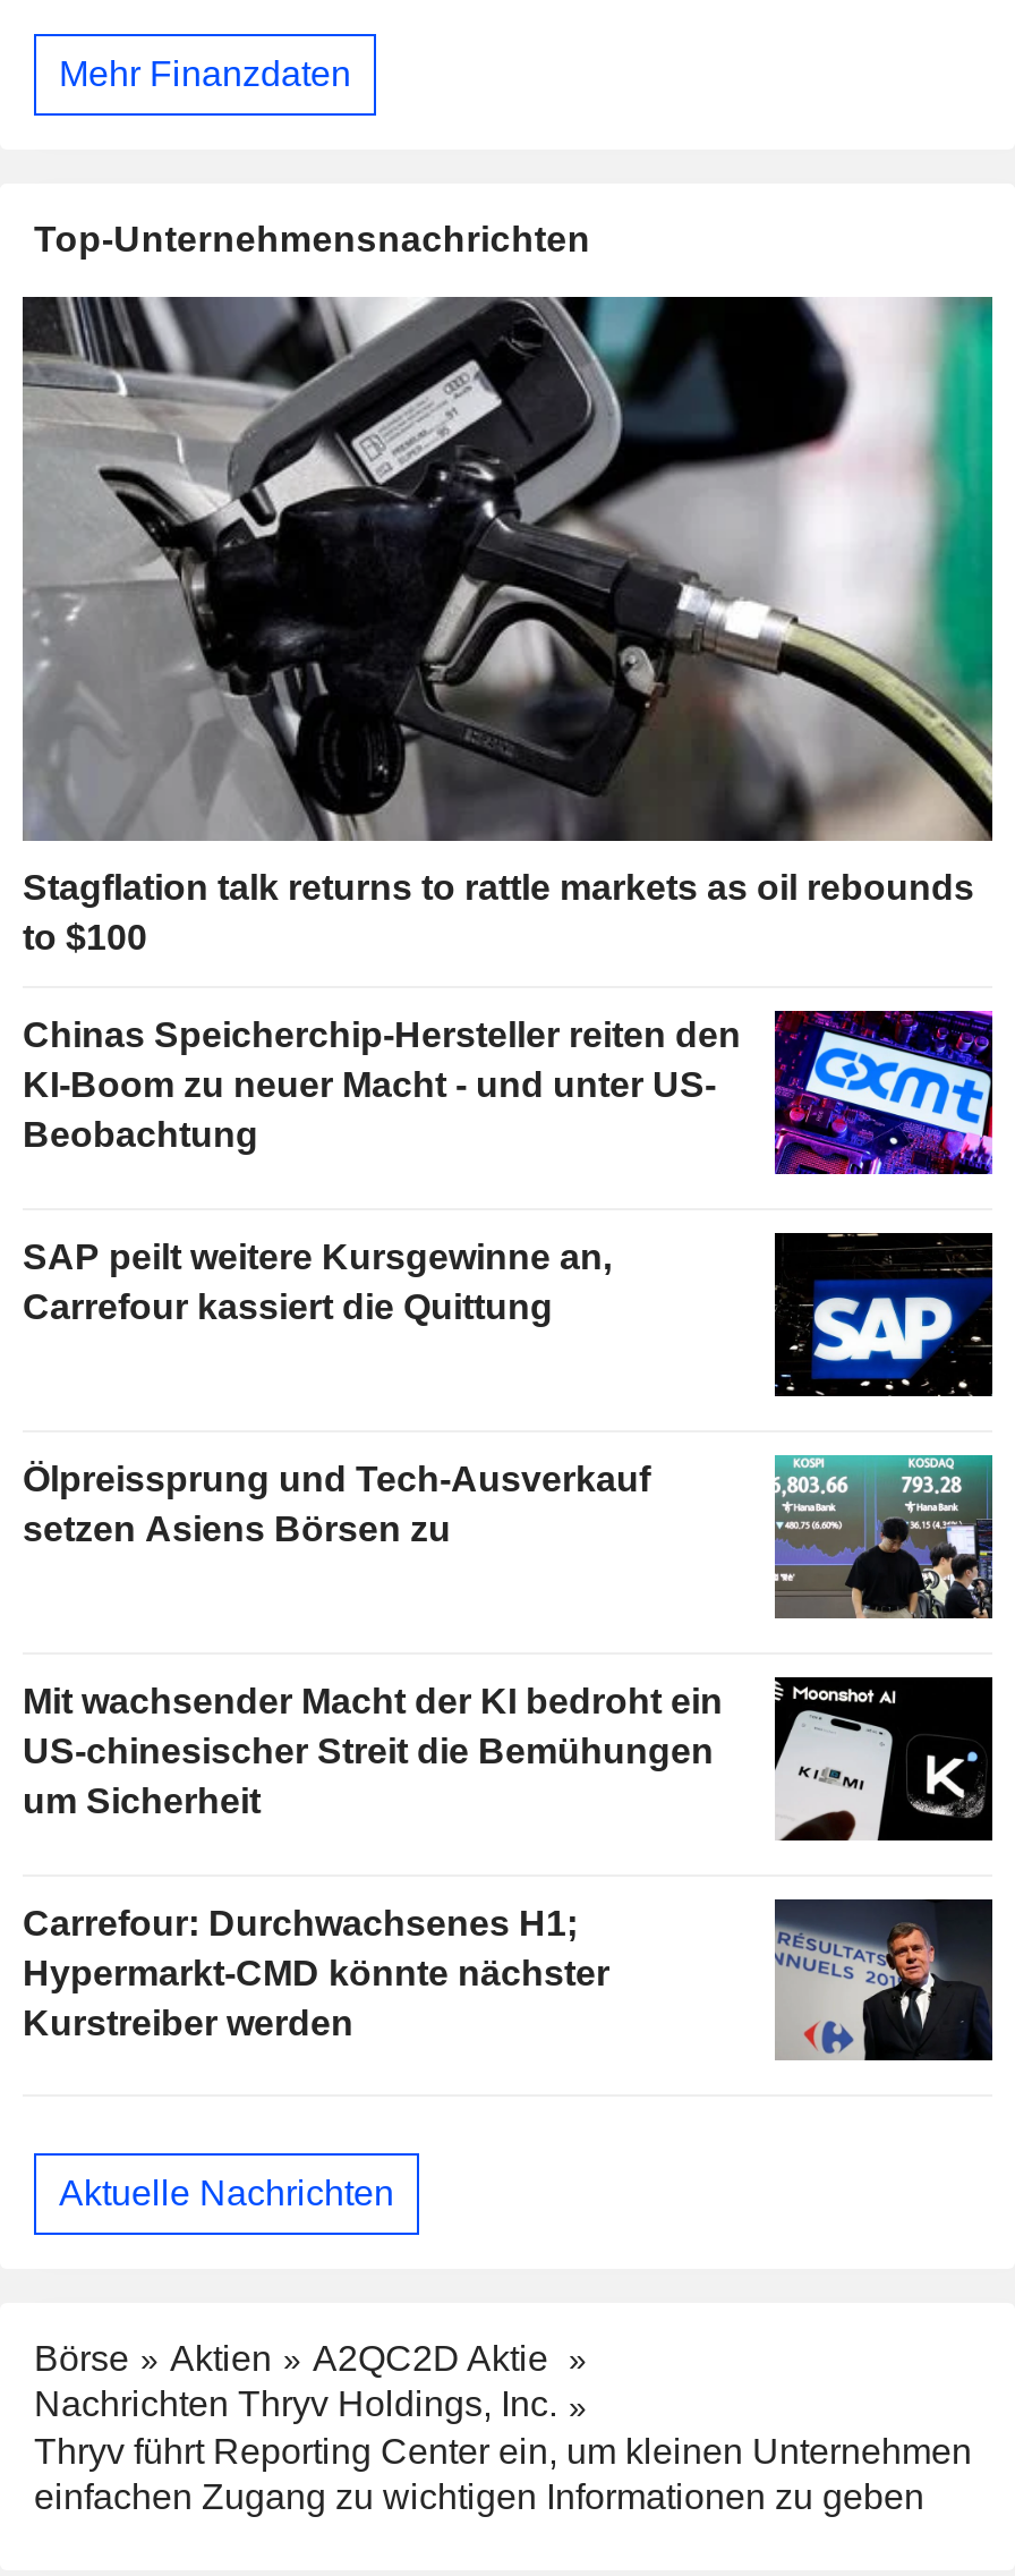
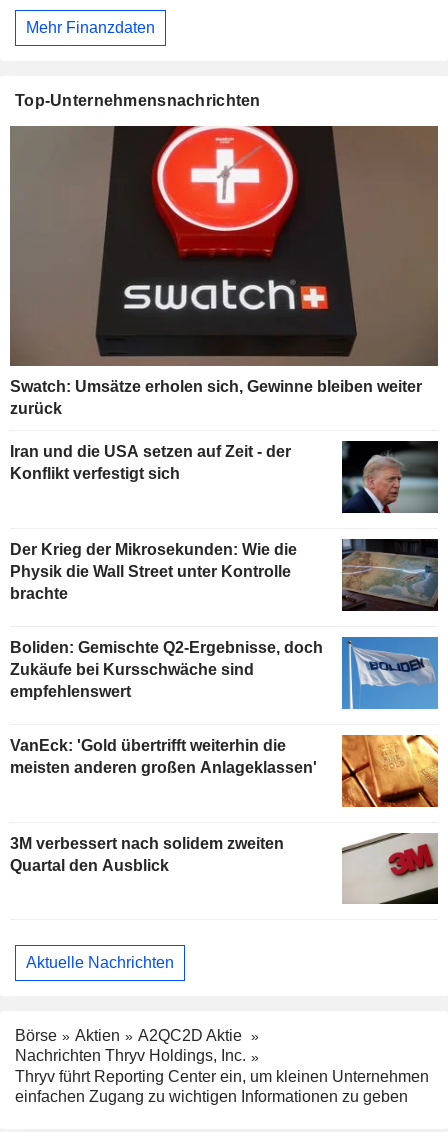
- [image]
- Stagflation talk returns to rattle markets as oil rebounds
- to $100
+ [image]
+ Swatch: Umsätze erholen sich, Gewinne bleiben weiter
+ zurück

- Chinas Speicherchip-Hersteller reiten den
- KI-Boom zu neuer Macht - und unter US-
- Beobachtung
+ Iran und die USA setzen auf Zeit - der
+ Konflikt verfestigt sich

- [image]
+ [image]

- SAP peilt weitere Kursgewinne an,
- Carrefour kassiert die Quittung
+ Der Krieg der Mikrosekunden: Wie die
+ Physik die Wall Street unter Kontrolle
+ brachte

- [image]
+ [image]

- Ölpreissprung und Tech-Ausverkauf
- setzen Asiens Börsen zu
+ Boliden: Gemischte Q2-Ergebnisse, doch
+ Zukäufe bei Kursschwäche sind
+ empfehlenswert

- [image]
+ [image]

- [image]
- Mit wachsender Macht der KI bedroht ein
- US-chinesischer Streit die Bemühungen
- um Sicherheit
+ [image]
+ VanEck: 'Gold übertrifft weiterhin die
+ meisten anderen großen Anlageklassen'

- Carrefour: Durchwachsenes H1;
- Hypermarkt-CMD könnte nächster
- Kurstreiber werden
+ 3M verbessert nach solidem zweiten
+ Quartal den Ausblick

- [image]
+ [image]
